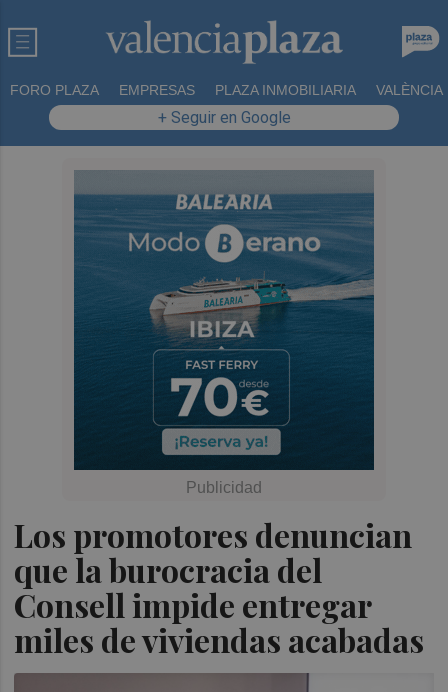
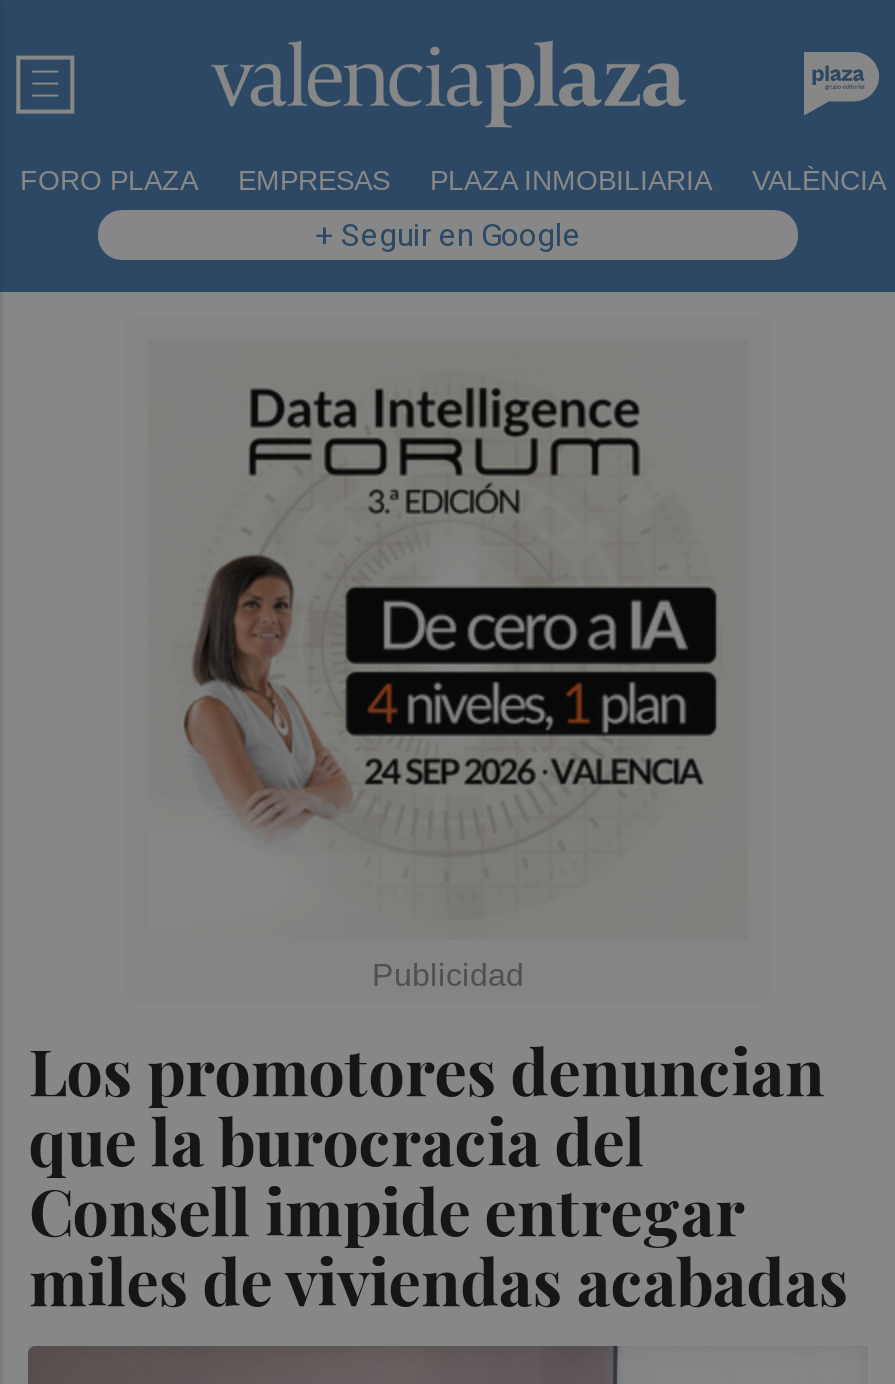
- [image]
+ [image]
